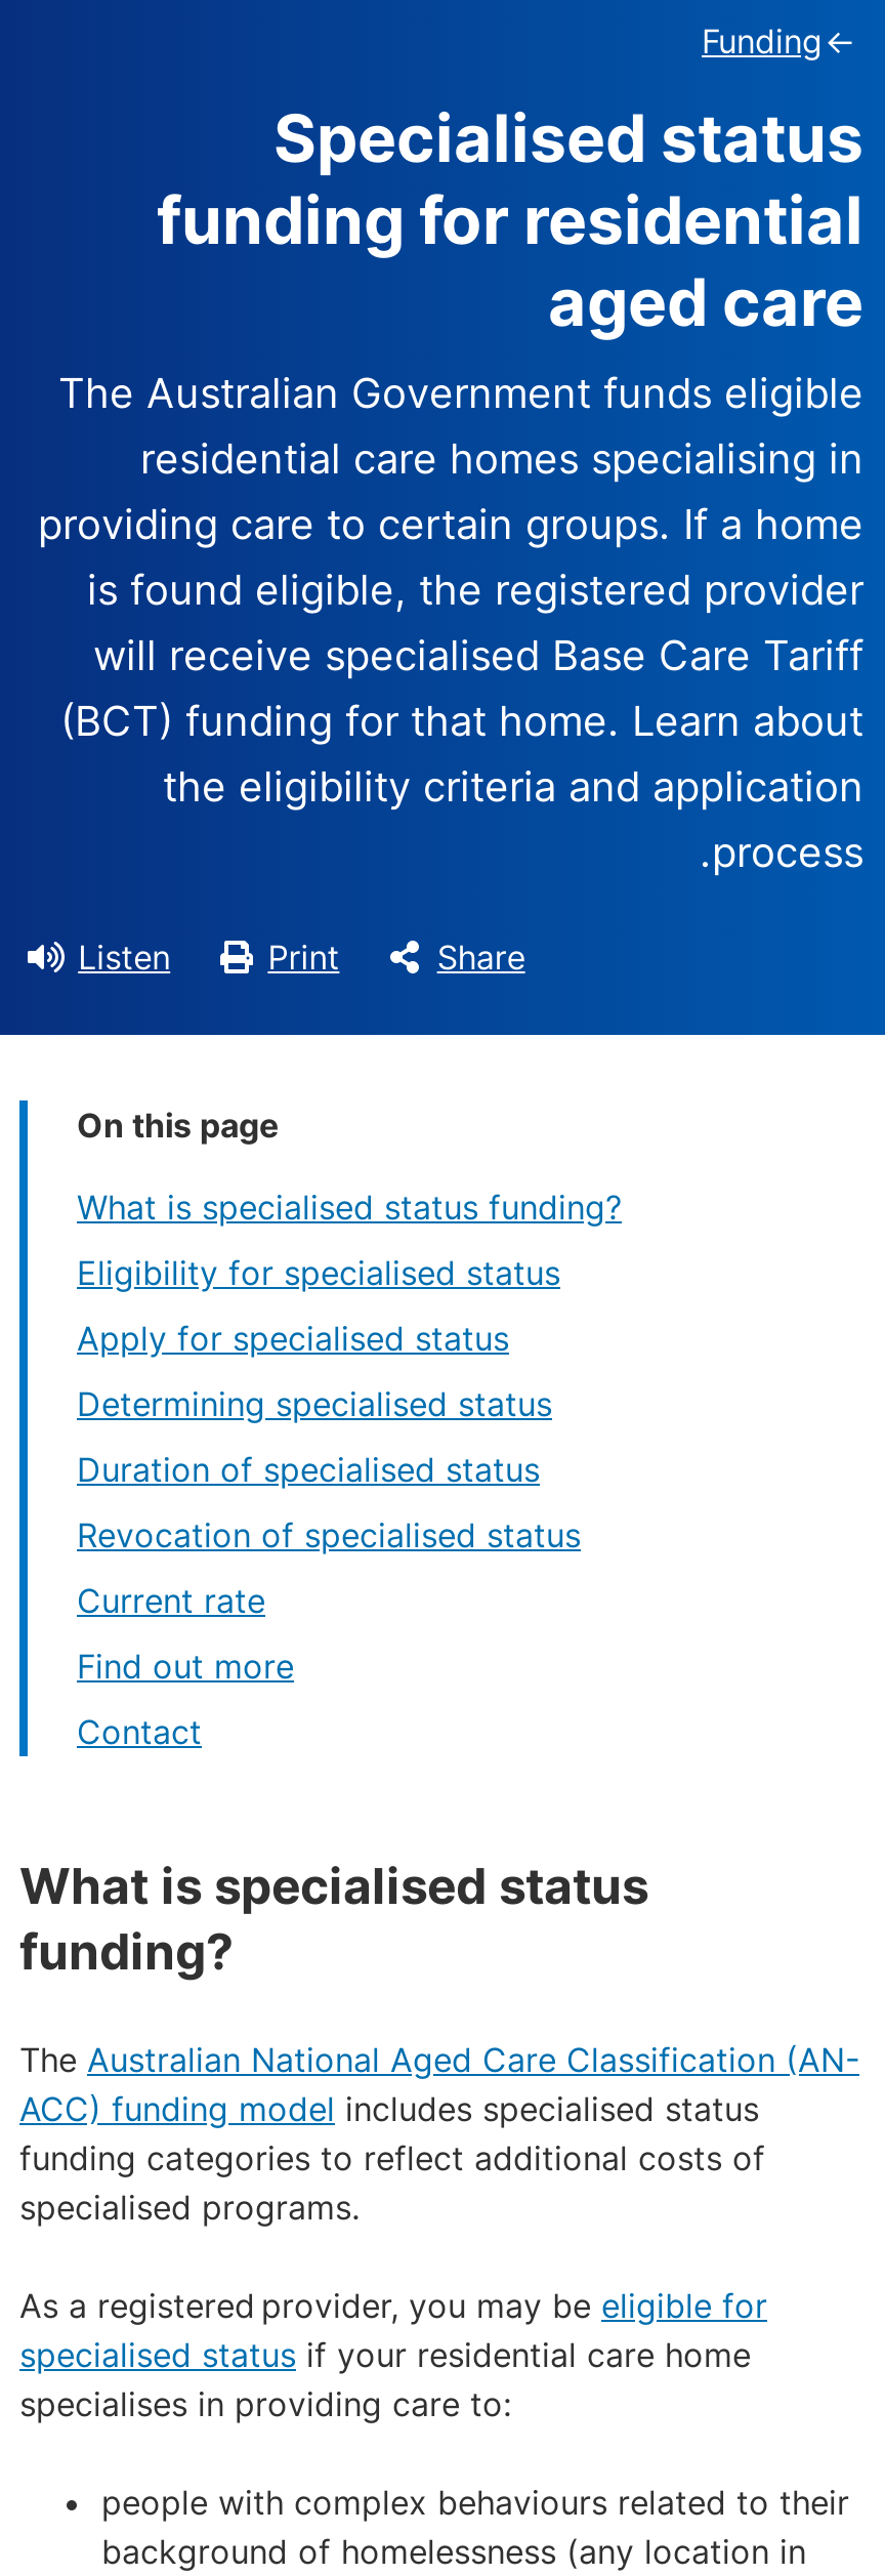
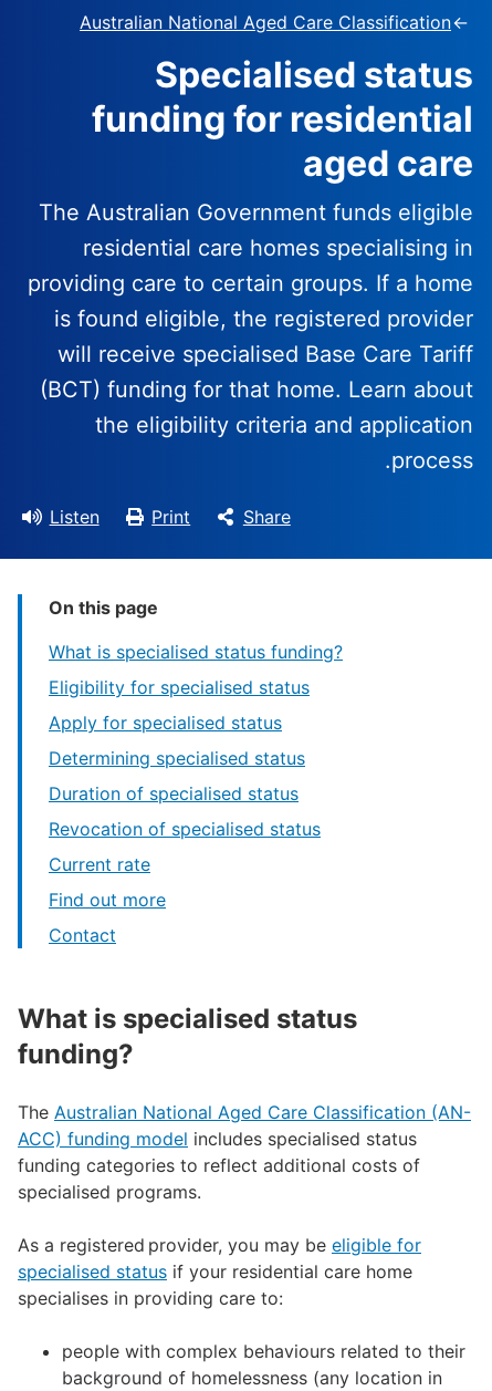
- Funding
+ Australian National Aged Care Classification
